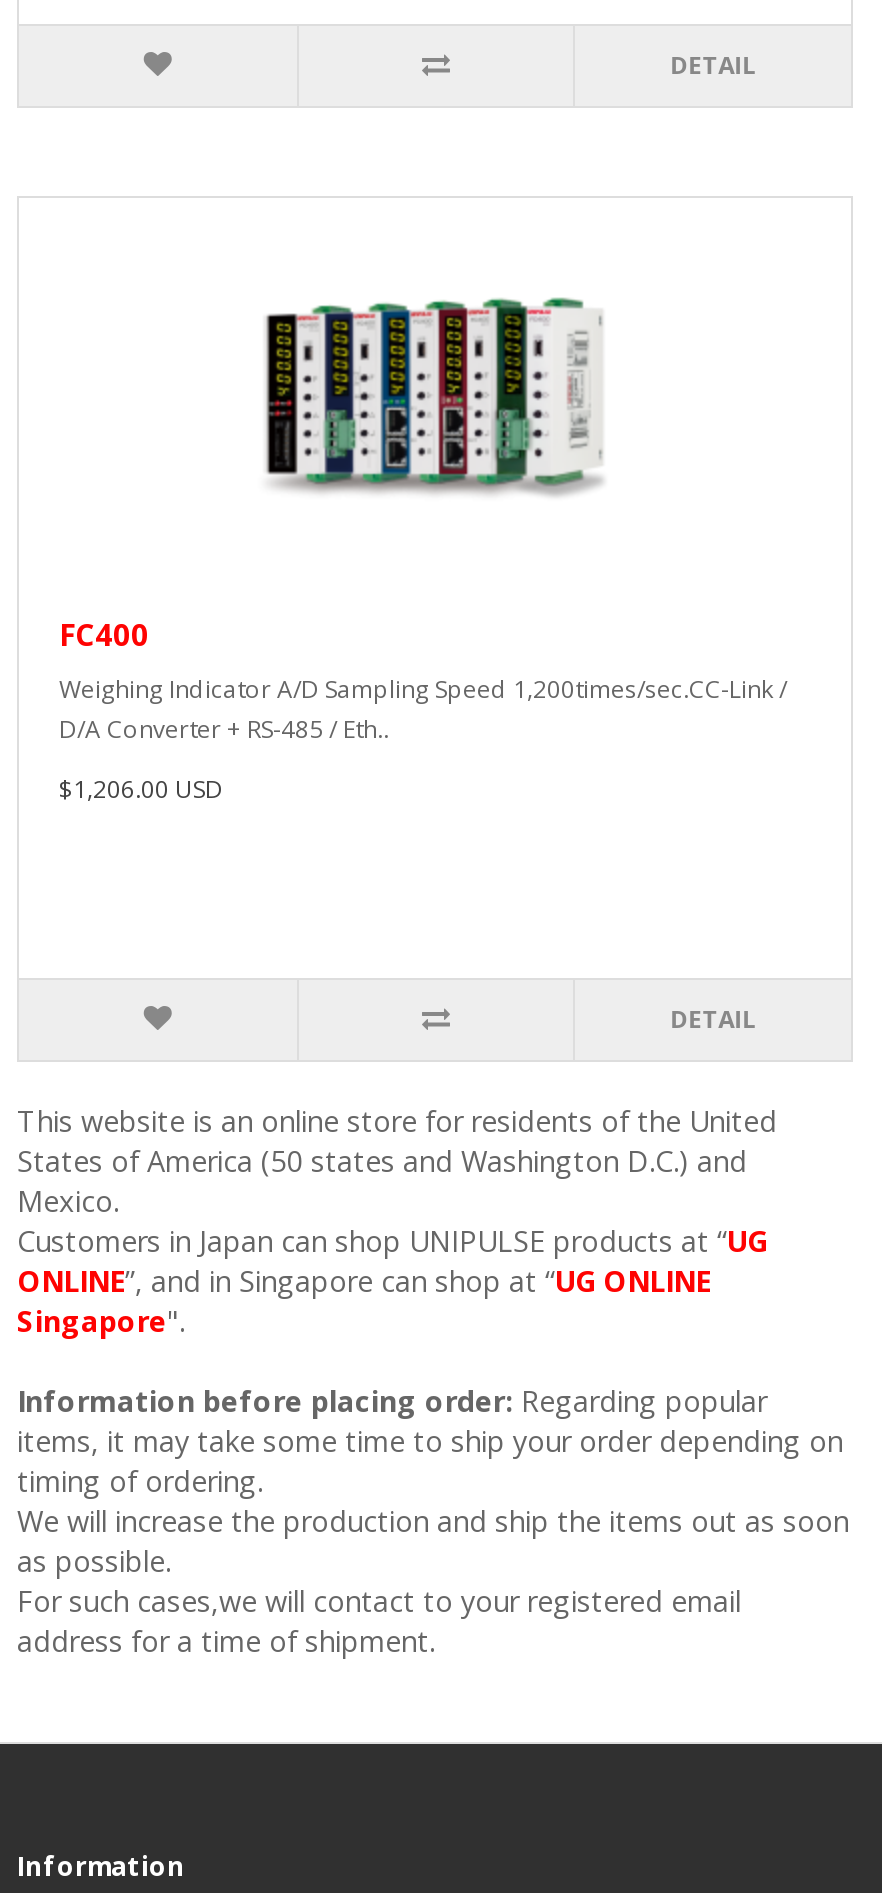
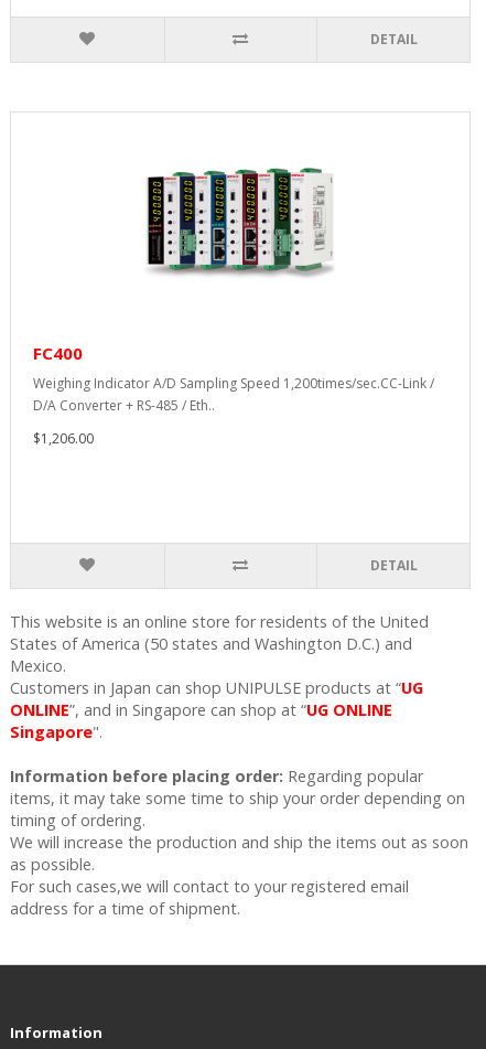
- $1,206.00 USD
+ $1,206.00
